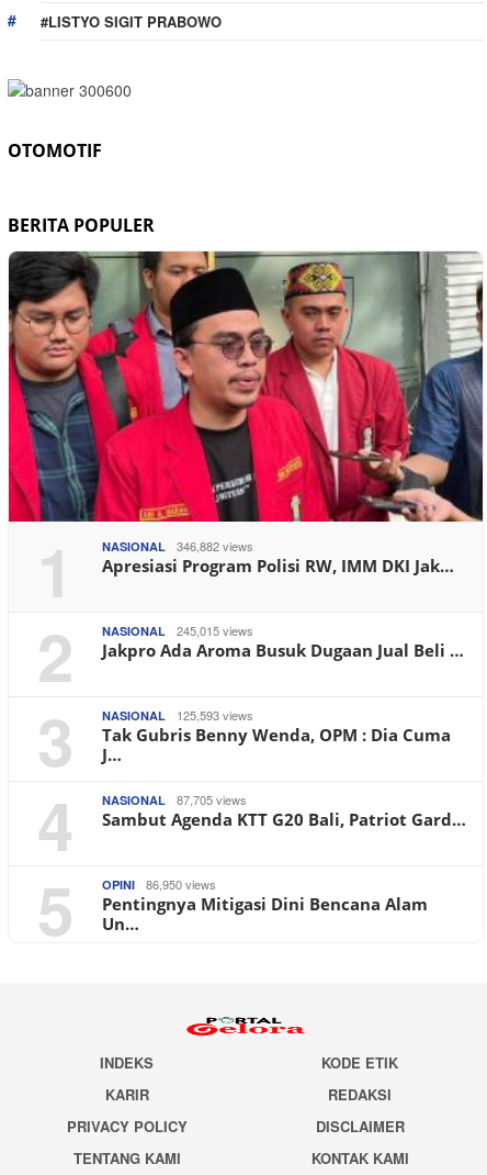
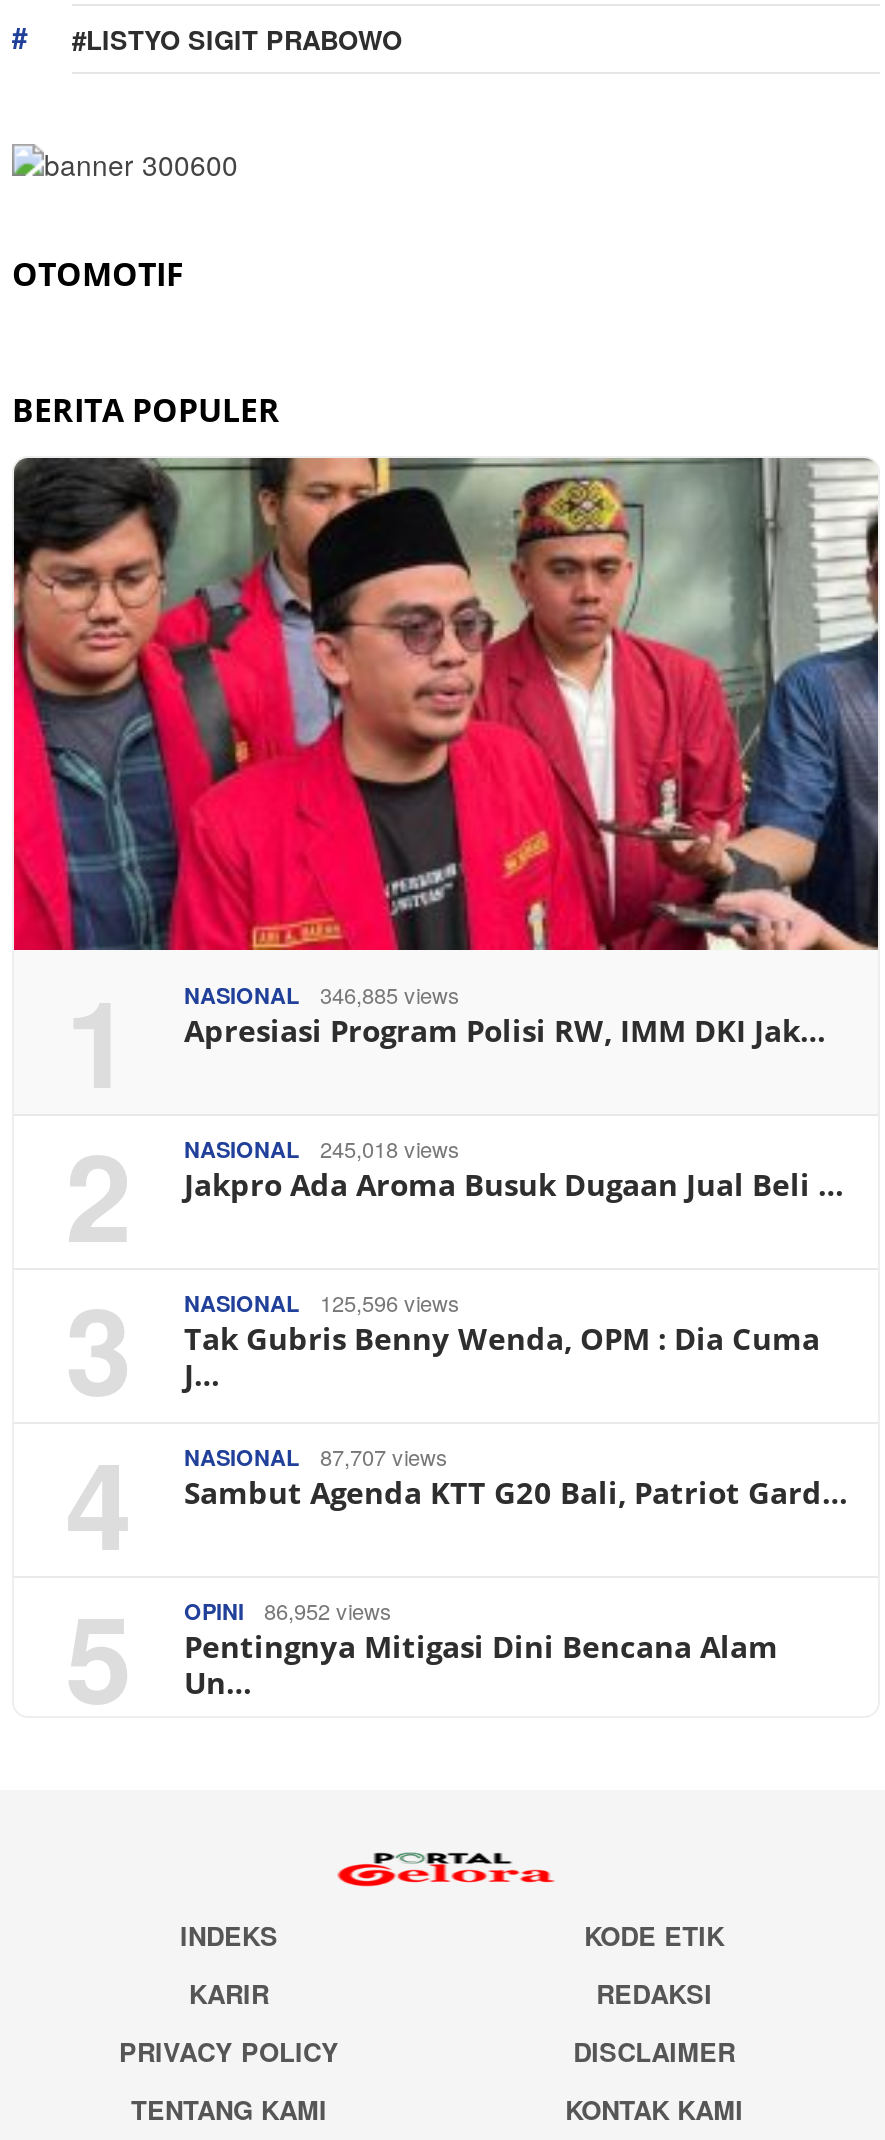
- NASIONAL 346,882 views
+ NASIONAL 346,885 views

- NASIONAL 245,015 views
+ NASIONAL 245,018 views

- NASIONAL 125,593 views
+ NASIONAL 125,596 views

- NASIONAL 87,705 views
+ NASIONAL 87,707 views

- OPINI 86,950 views
+ OPINI 86,952 views
